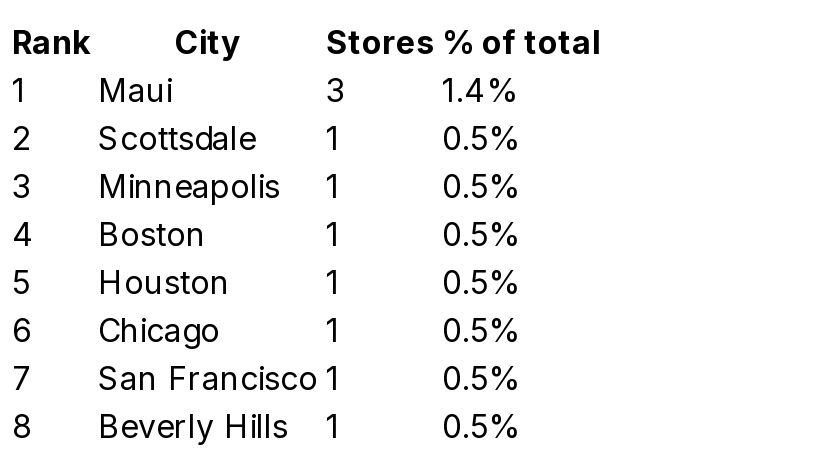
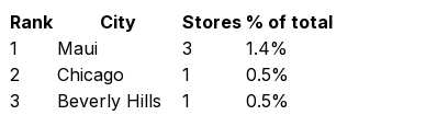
- Scottsdale
- 1
- 0.5%
- 3
- Minneapolis
- 1
- 0.5%
- 4
- Boston
- 1
- 0.5%
- 5
- Houston
- 1
- 0.5%
- 6

- 7
- San Francisco 1
- 0.5%
- 8
+ 3
